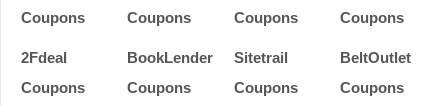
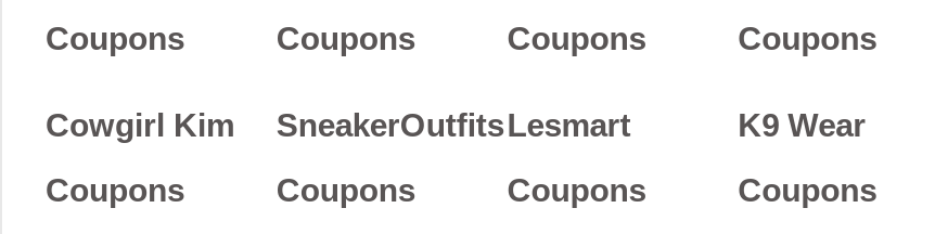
- 2Fdeal
+ Cowgirl Kim

- BookLender
+ SneakerOutfits

- Sitetrail
+ Lesmart

- BeltOutlet
+ K9 Wear
